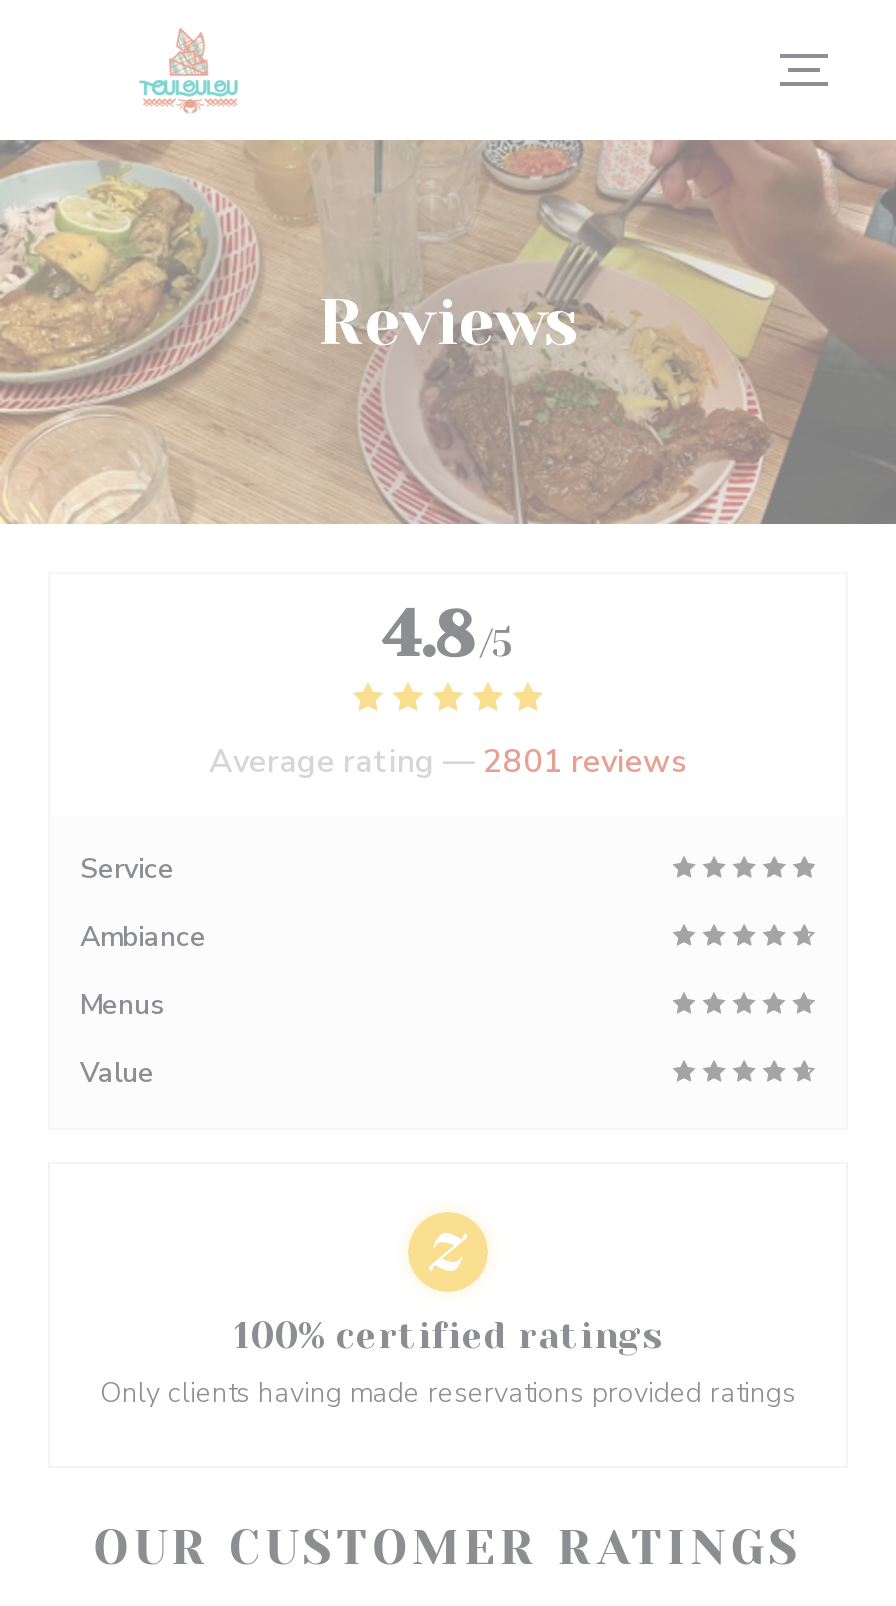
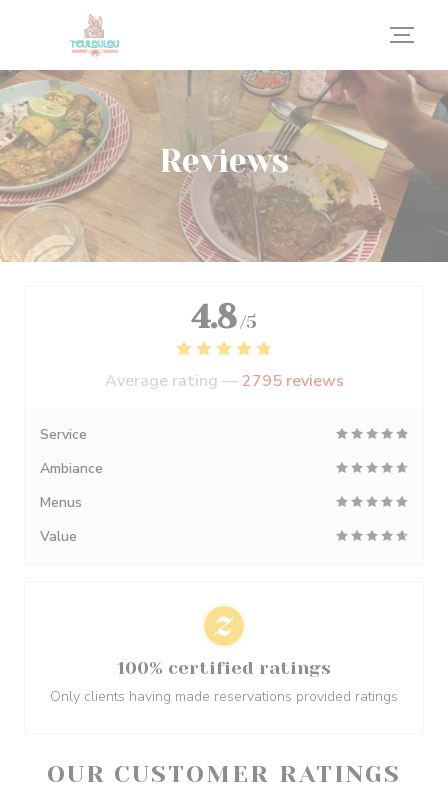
- Average rating — 2801 reviews
+ Average rating — 2795 reviews
